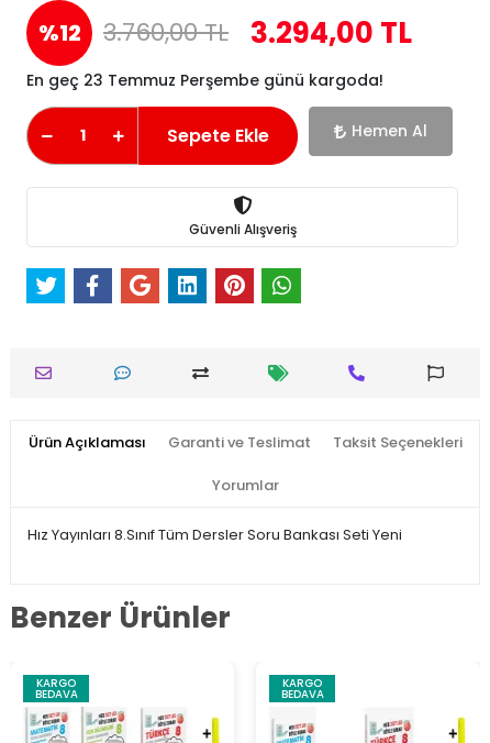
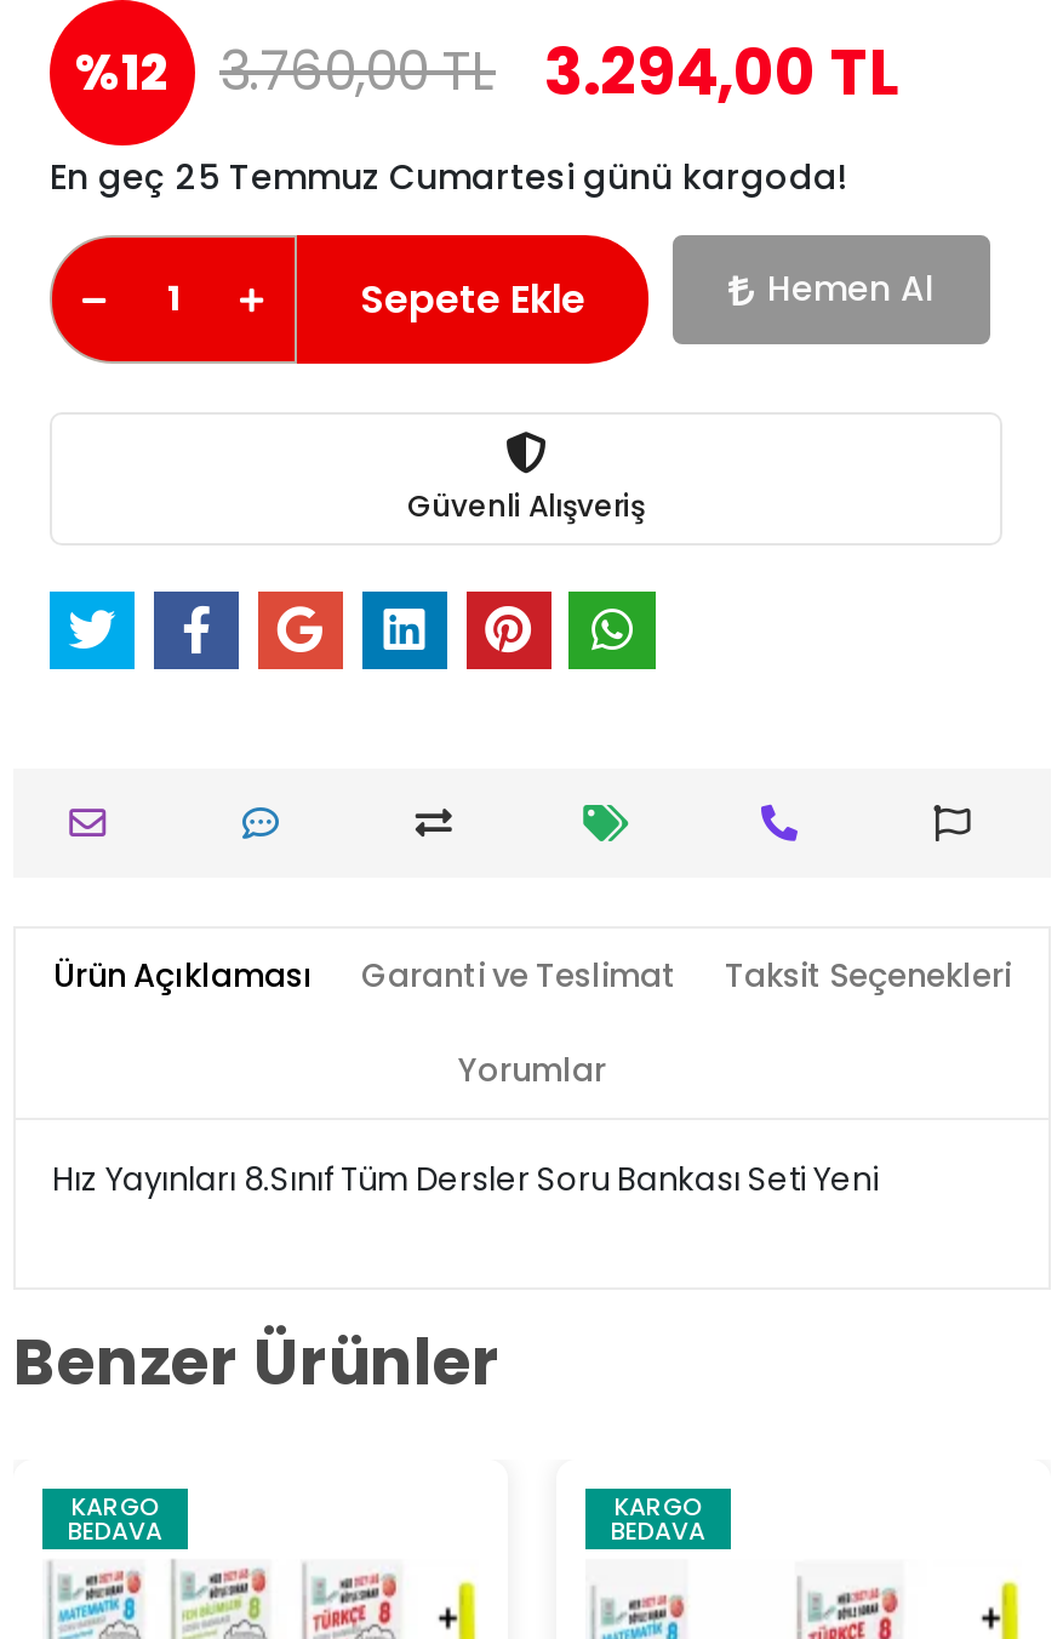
- En geç 23 Temmuz Perşembe günü kargoda!
+ En geç 25 Temmuz Cumartesi günü kargoda!
